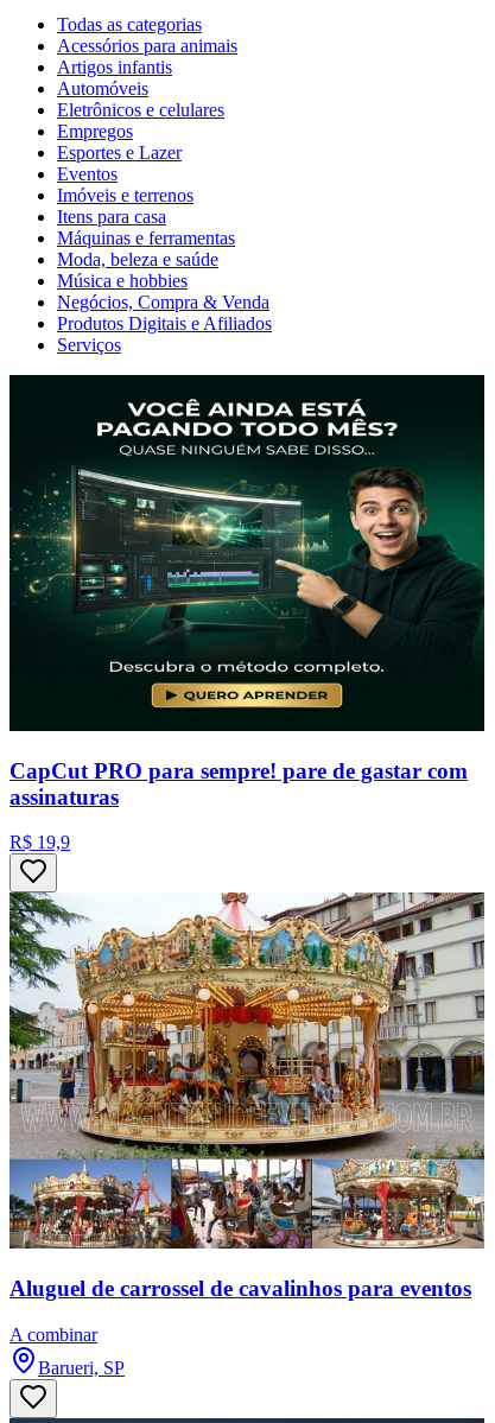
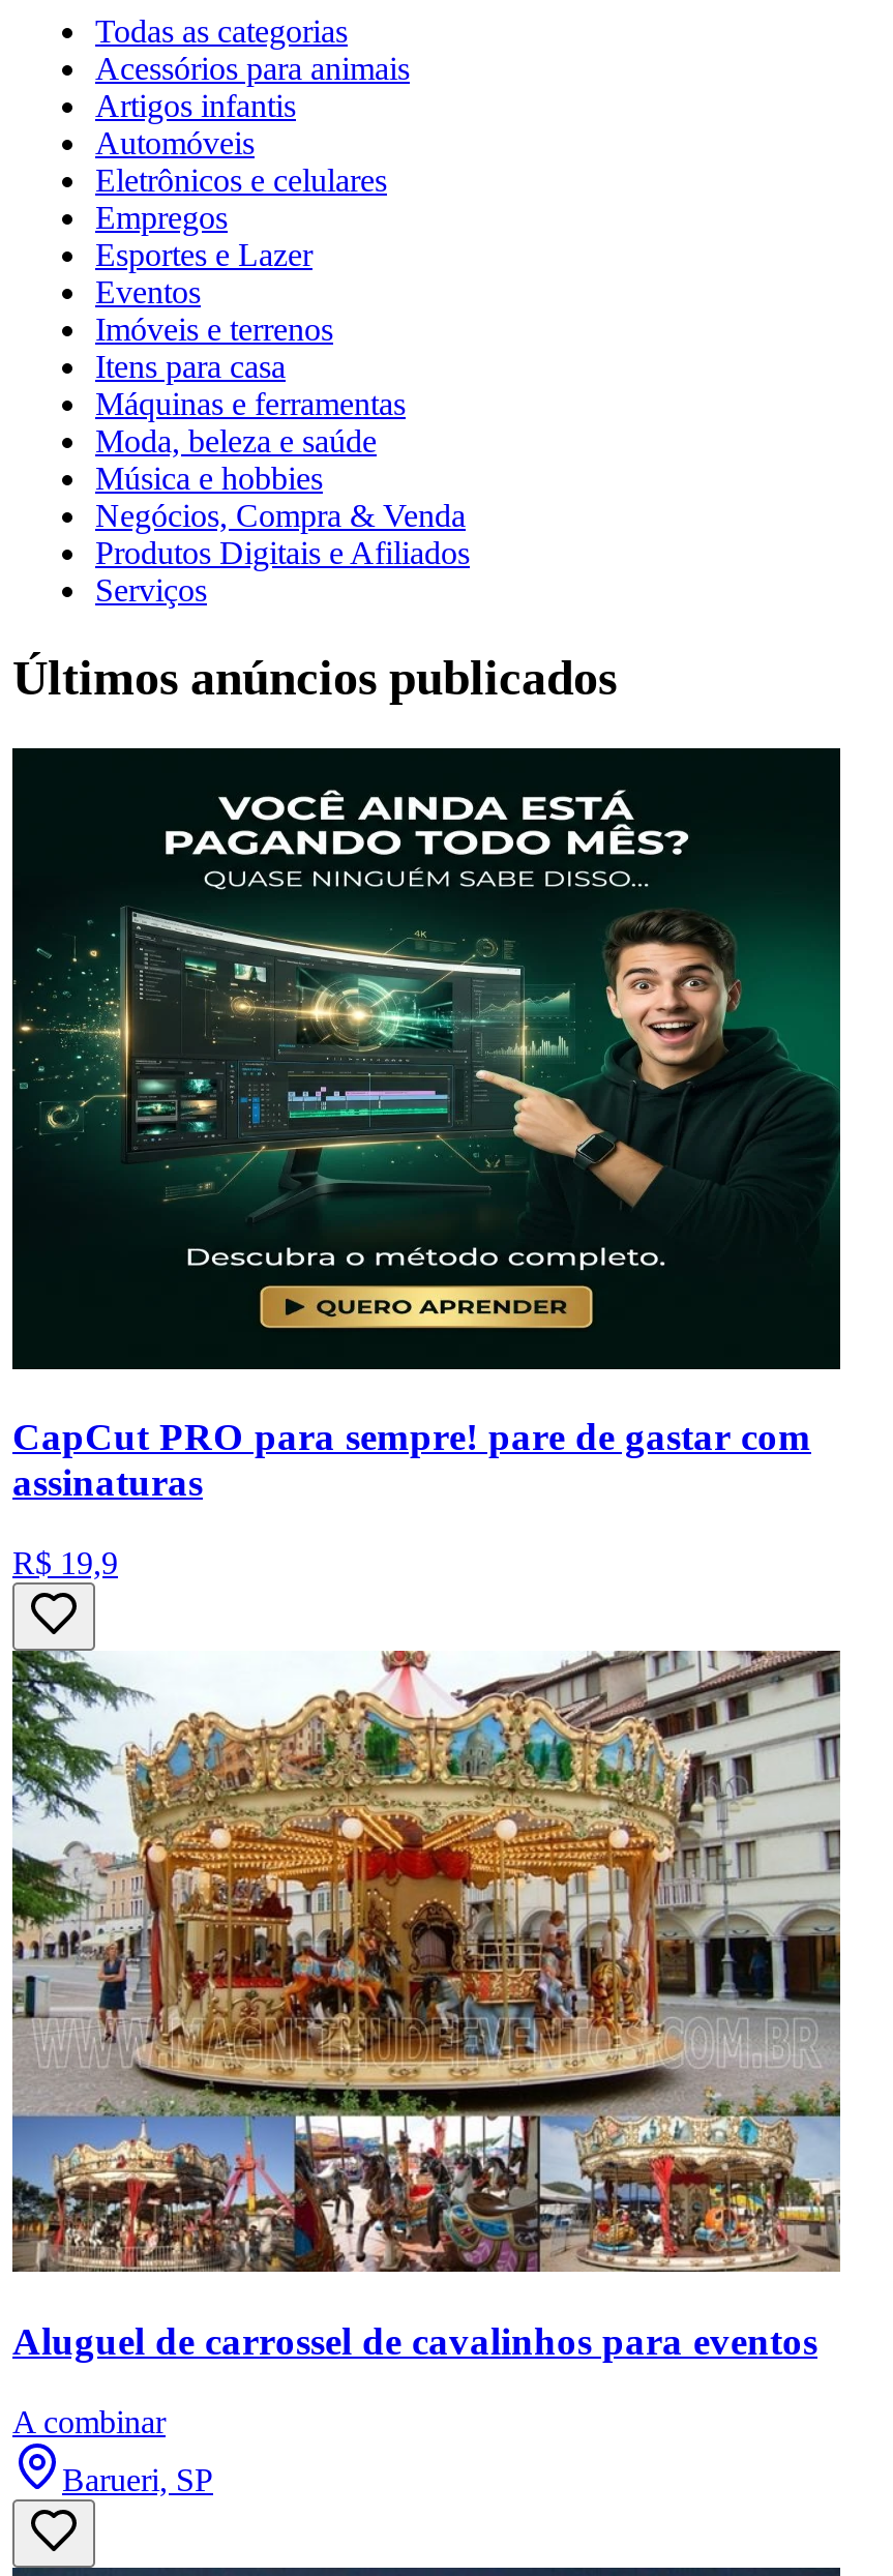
+ Últimos anúncios publicados
